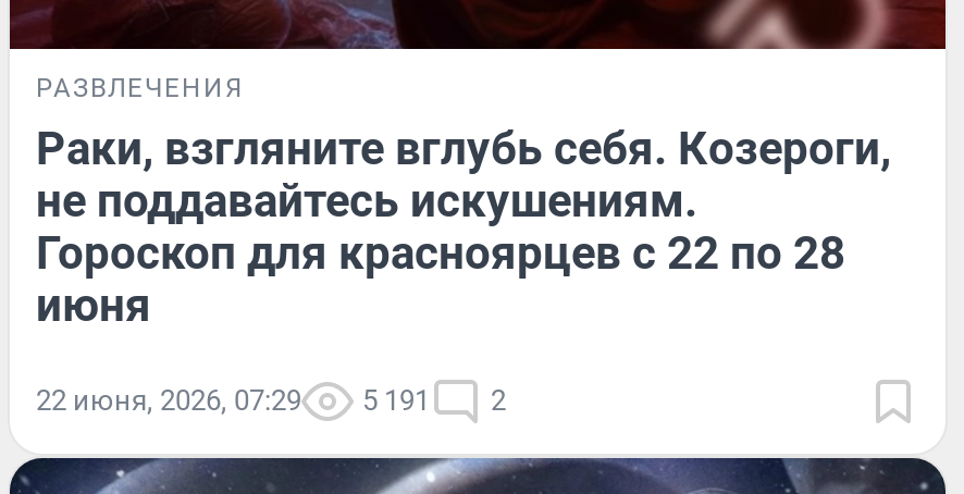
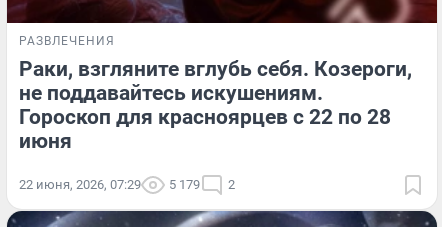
- 22 июня, 2026, 07:29 5 191 2
+ 22 июня, 2026, 07:29 5 179 2
